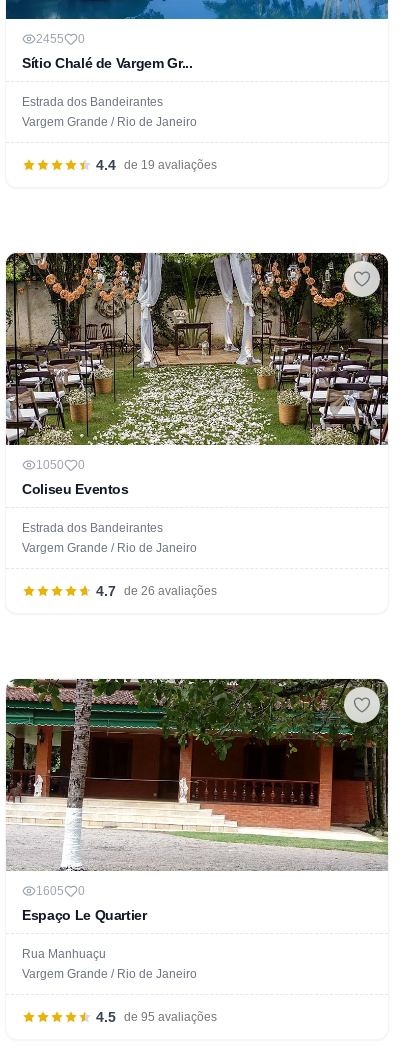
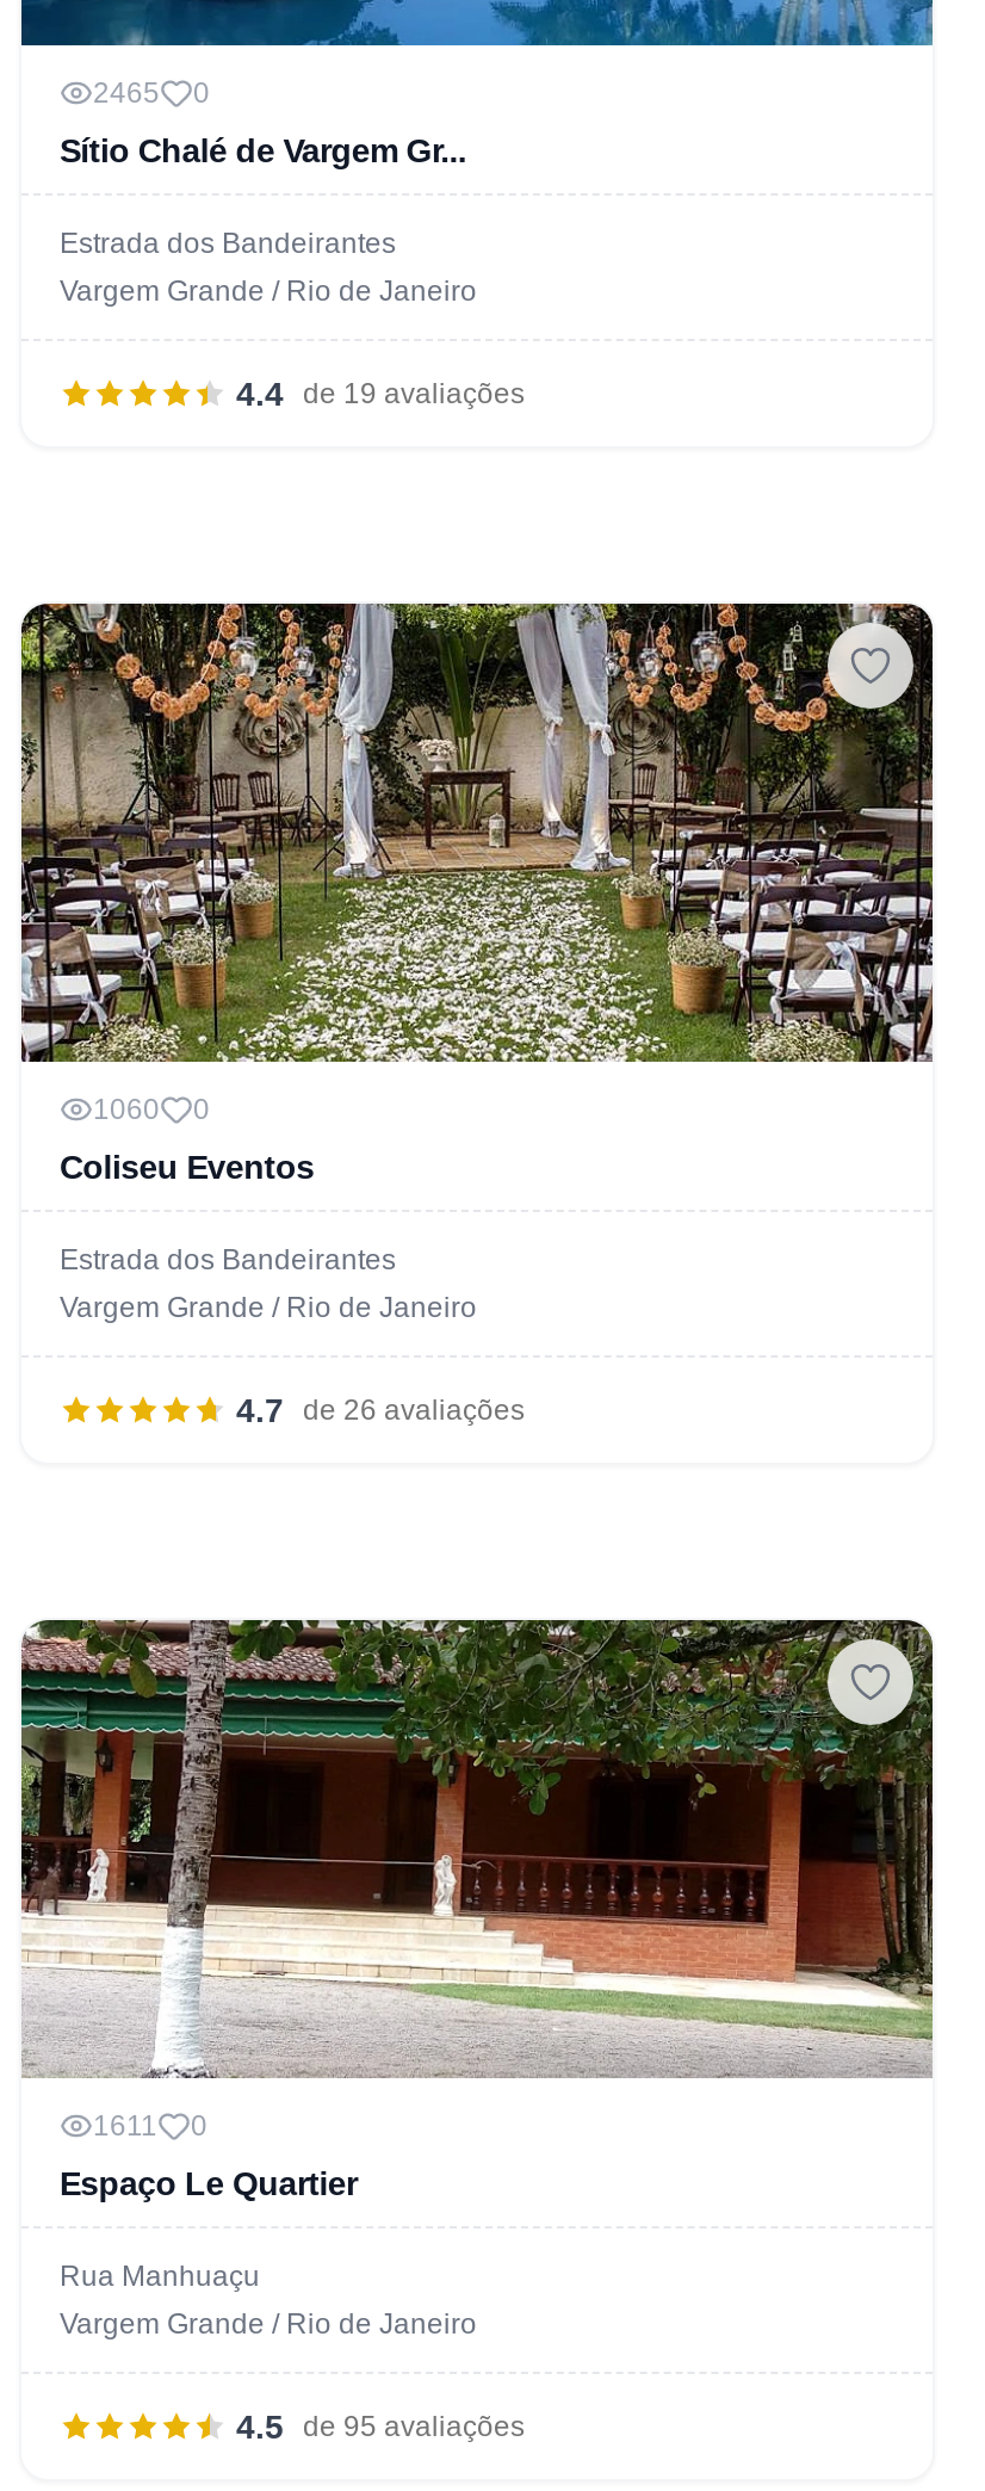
- 2455 0
+ 2465 0

- 1050 0
+ 1060 0

- 1605 0
+ 1611 0
